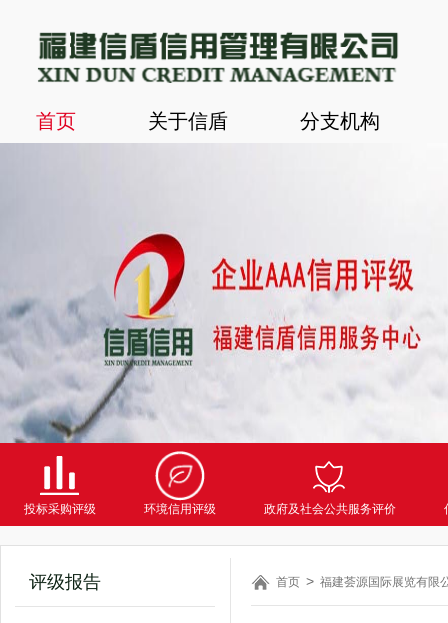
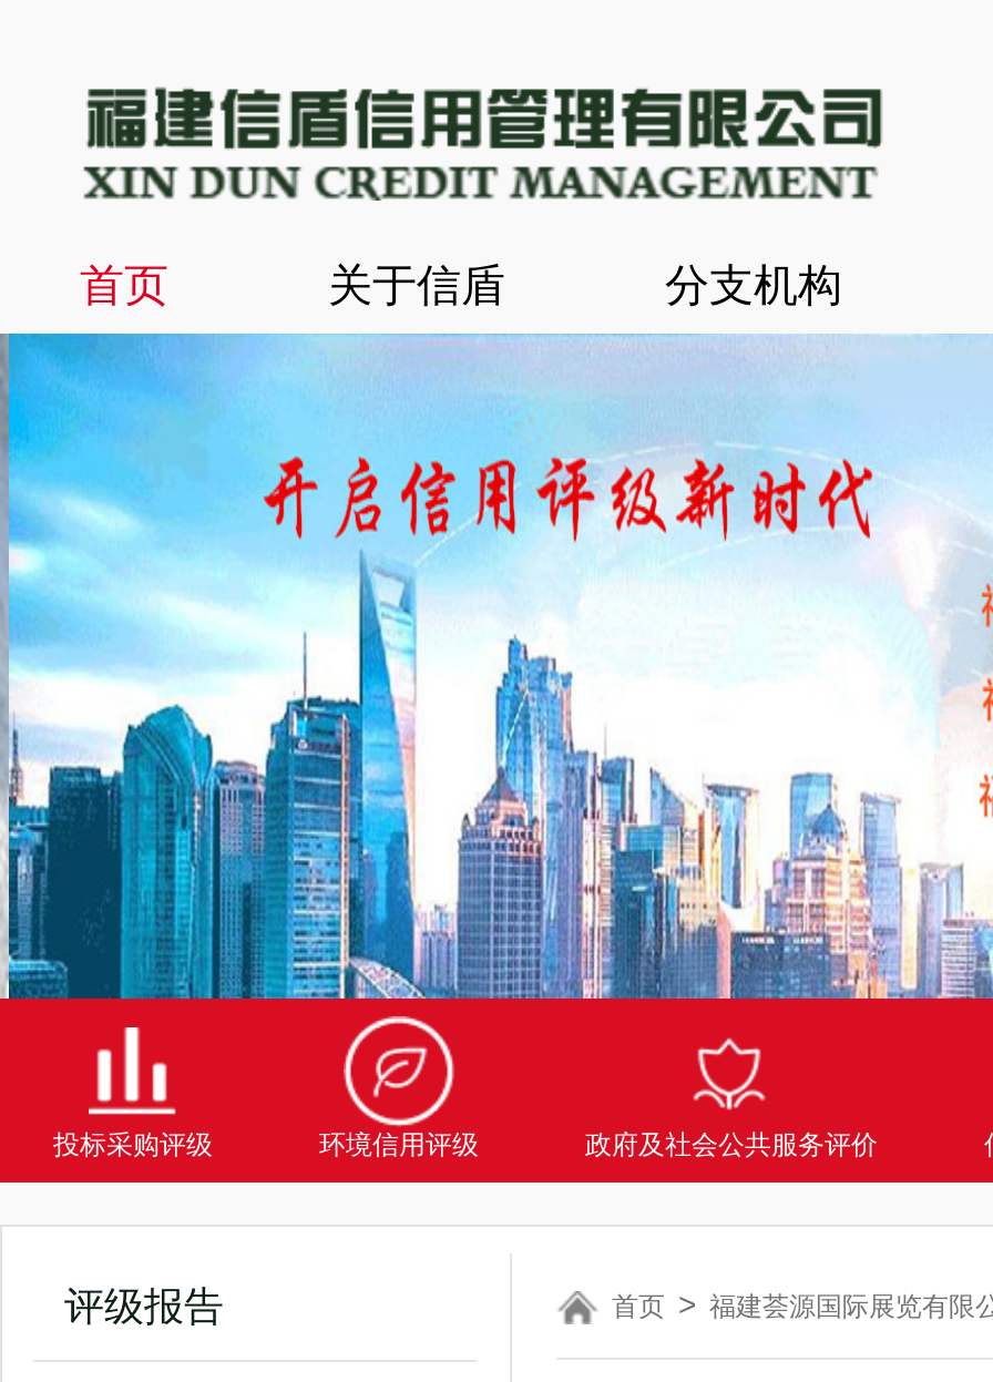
- [image]
+ [image]
